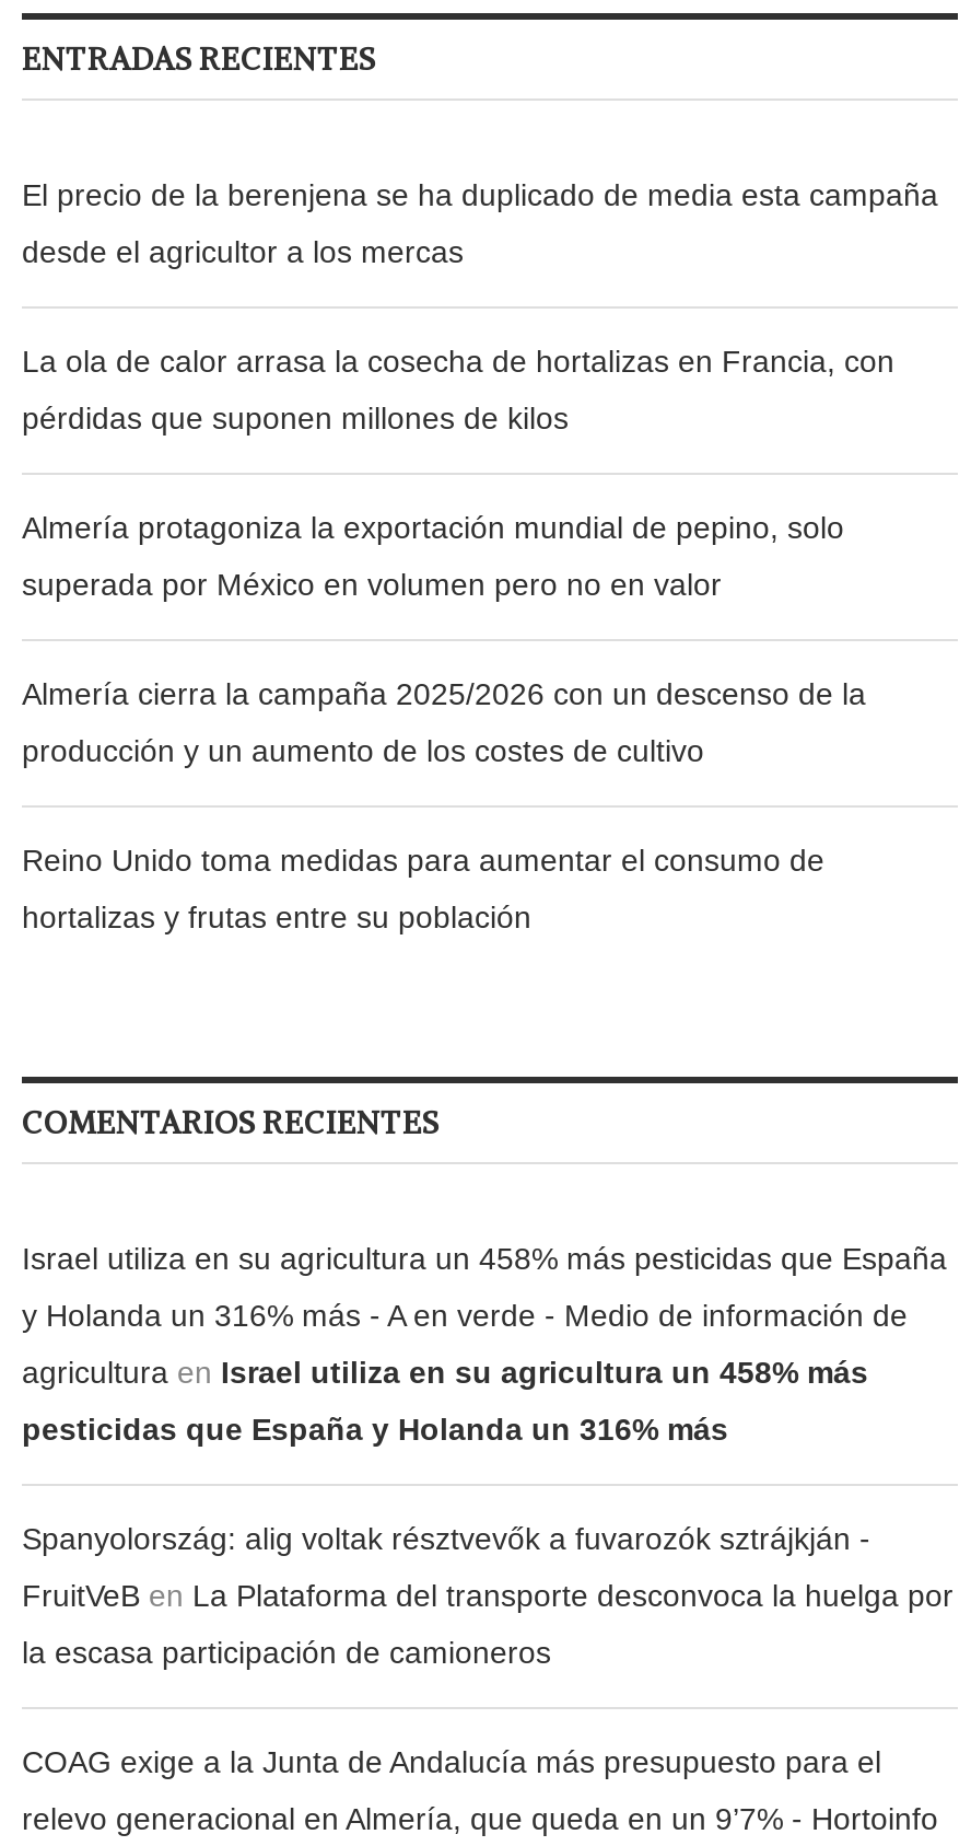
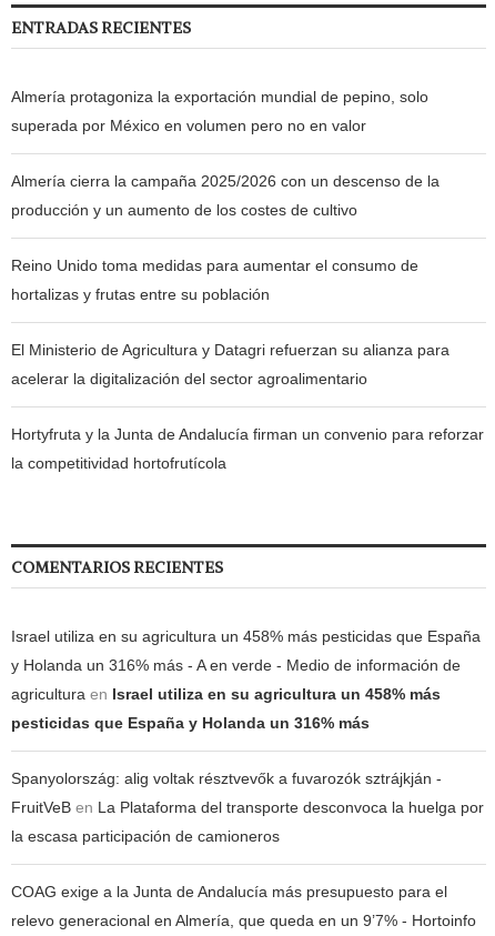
- El precio de la berenjena se ha duplicado de media esta campaña
- desde el agricultor a los mercas
- La ola de calor arrasa la cosecha de hortalizas en Francia, con
- pérdidas que suponen millones de kilos

moved up: Almería protagoniza la exportación mundial de pepino, solo | superada por México en volumen pero no en valor | Almería cierra la campaña 2025/2026 con un descenso de la | producción y un aumento de los costes de cultivo | Reino Unido toma medidas para aumentar el consumo de | hortalizas y frutas entre su población

+ El Ministerio de Agricultura y Datagri refuerzan su alianza para
+ acelerar la digitalización del sector agroalimentario
+ Hortyfruta y la Junta de Andalucía firman un convenio para reforzar
+ la competitividad hortofrutícola
